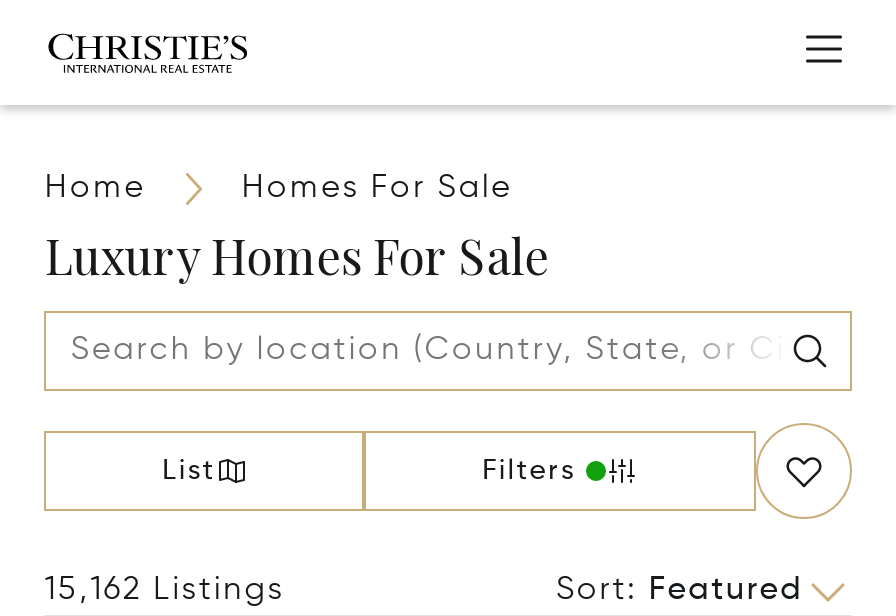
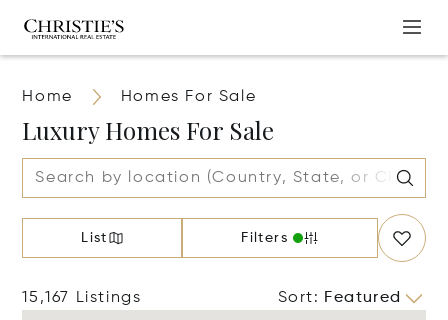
- 15,162 Listings
+ 15,167 Listings
